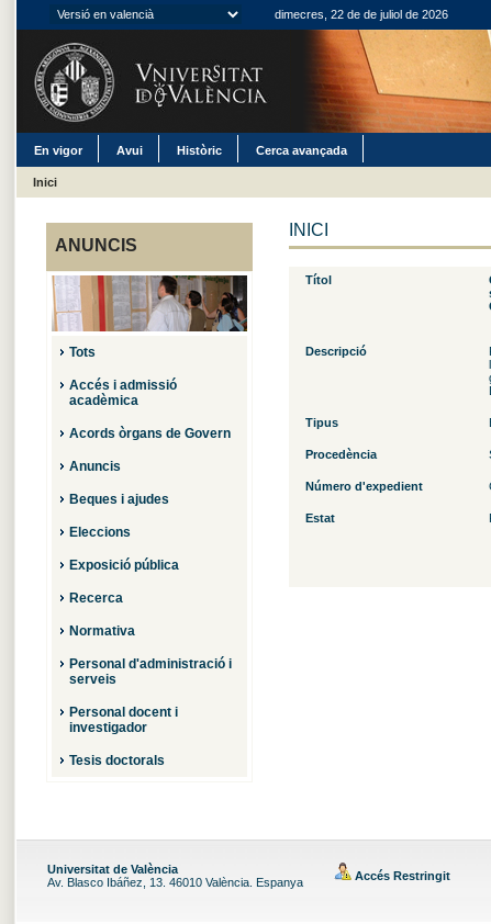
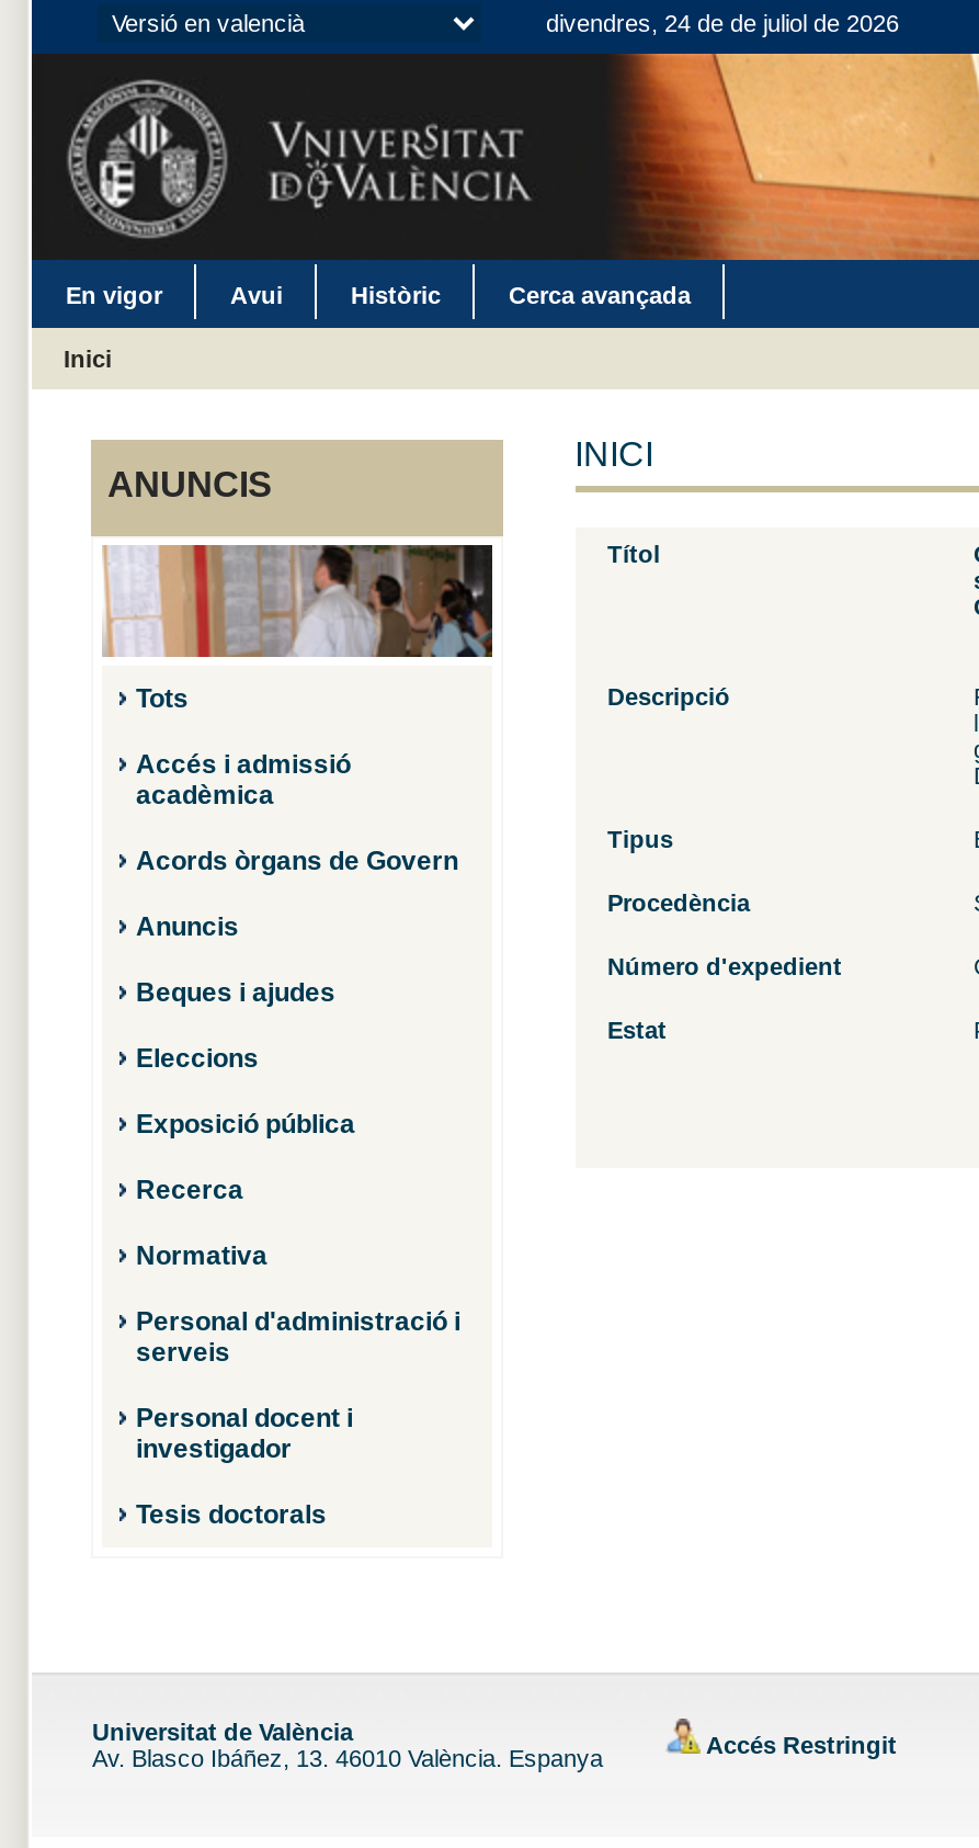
- dimecres, 22 de de juliol de 2026
+ divendres, 24 de de juliol de 2026
